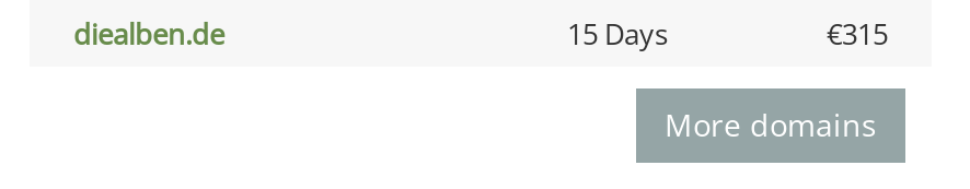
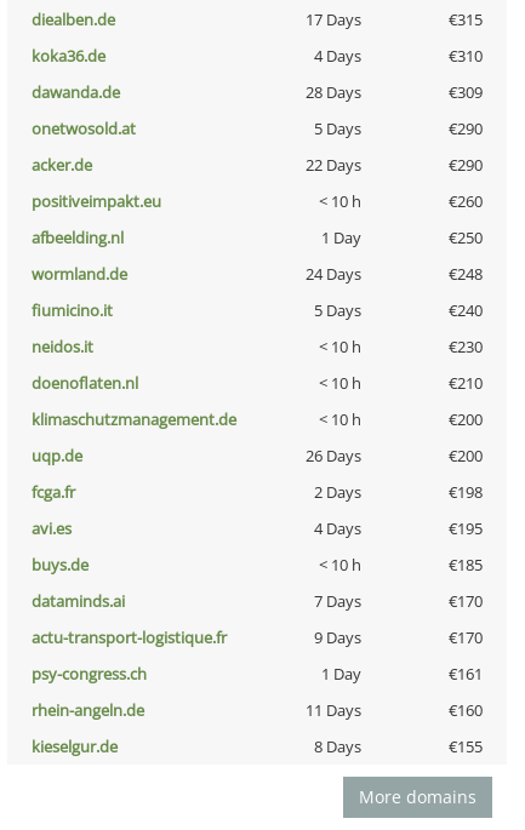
- 15 Days
+ 17 Days

+ koka36.de
+ 4 Days
+ €310
+ dawanda.de
+ 28 Days
+ €309
+ onetwosold.at
+ 5 Days
+ €290
+ acker.de
+ 22 Days
+ €290
+ positiveimpakt.eu
+ < 10 h
+ €260
+ afbeelding.nl
+ 1 Day
+ €250
+ wormland.de
+ 24 Days
+ €248
+ fiumicino.it
+ 5 Days
+ €240
+ neidos.it
+ < 10 h
+ €230
+ doenoflaten.nl
+ < 10 h
+ €210
+ klimaschutzmanagement.de
+ < 10 h
+ €200
+ uqp.de
+ 26 Days
+ €200
+ fcga.fr
+ 2 Days
+ €198
+ avi.es
+ 4 Days
+ €195
+ buys.de
+ < 10 h
+ €185
+ dataminds.ai
+ 7 Days
+ €170
+ actu-transport-logistique.fr
+ 9 Days
+ €170
+ psy-congress.ch
+ 1 Day
+ €161
+ rhein-angeln.de
+ 11 Days
+ €160
+ kieselgur.de
+ 8 Days
+ €155
